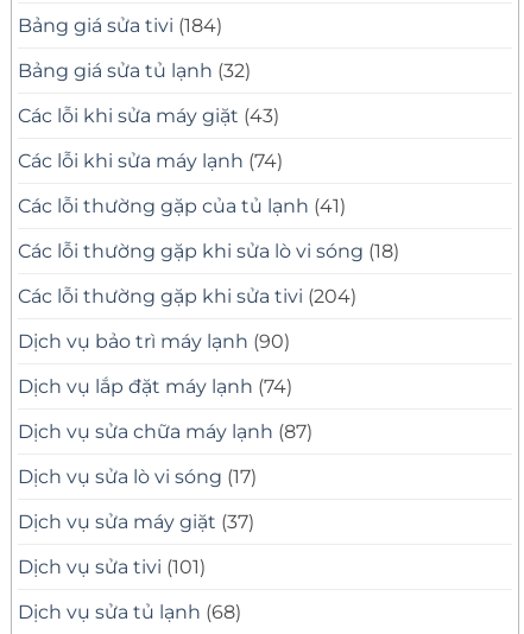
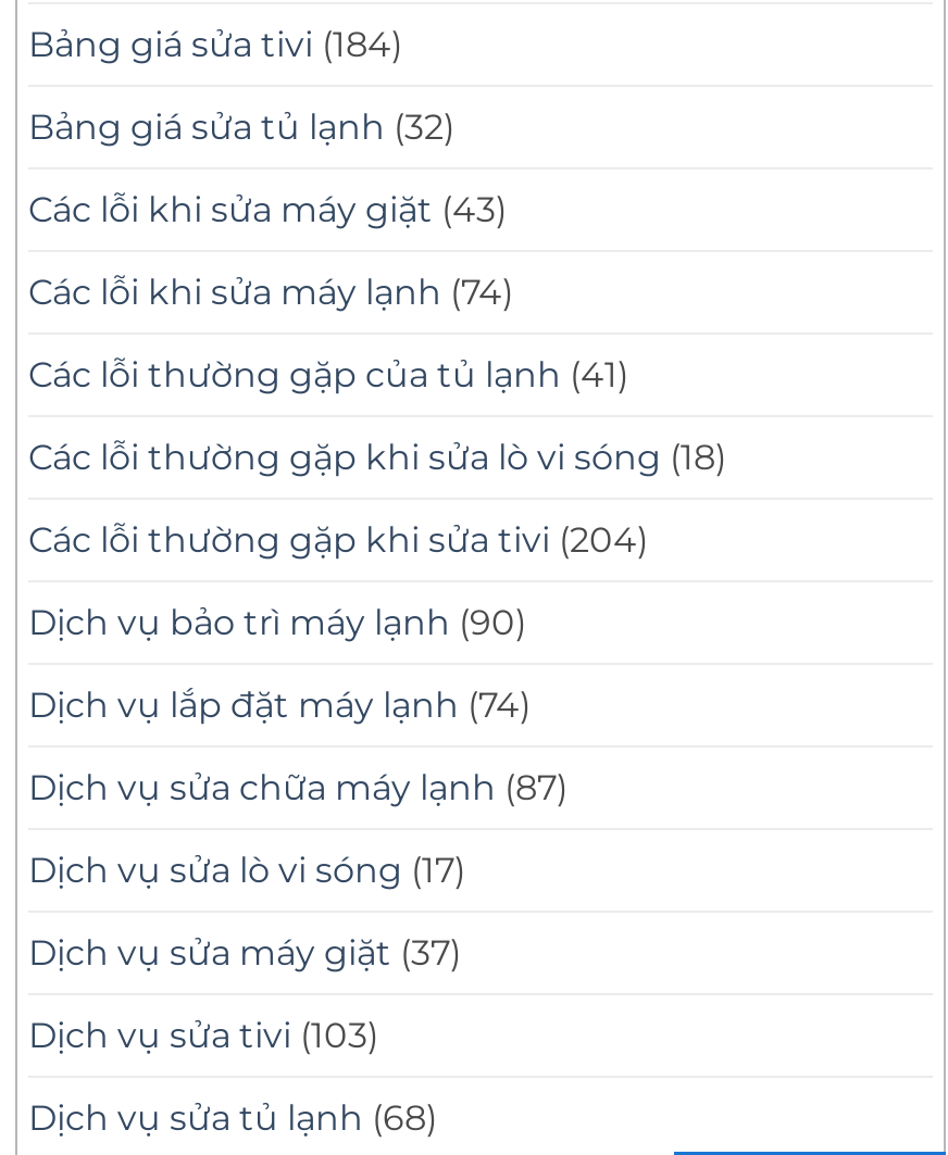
- Dịch vụ sửa tivi (101)
+ Dịch vụ sửa tivi (103)
